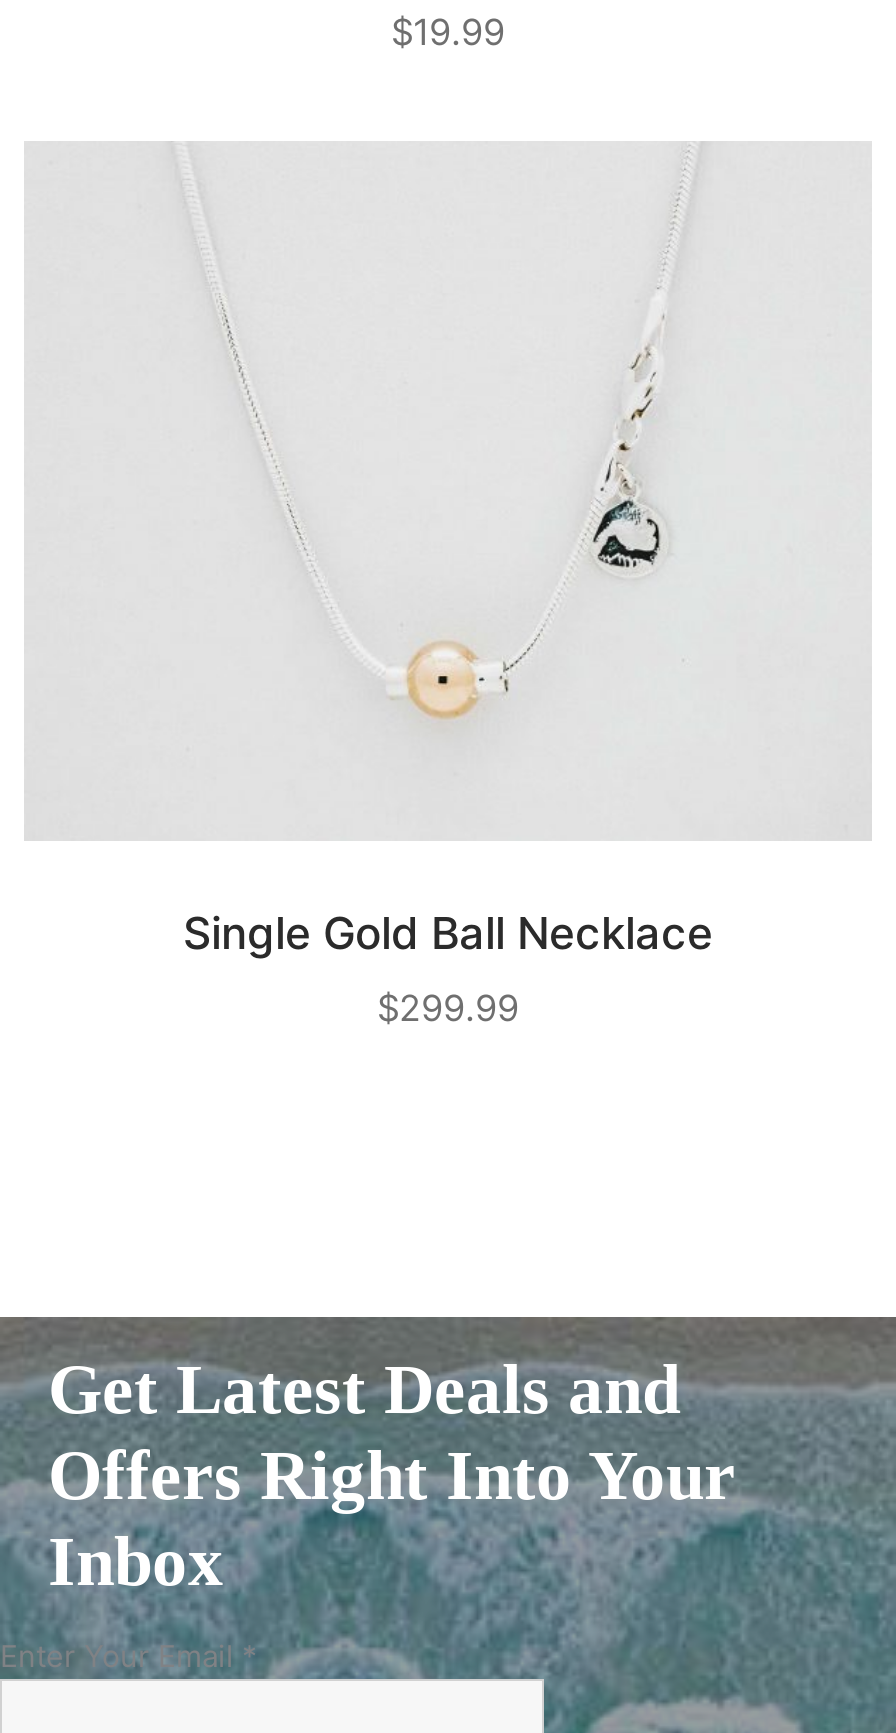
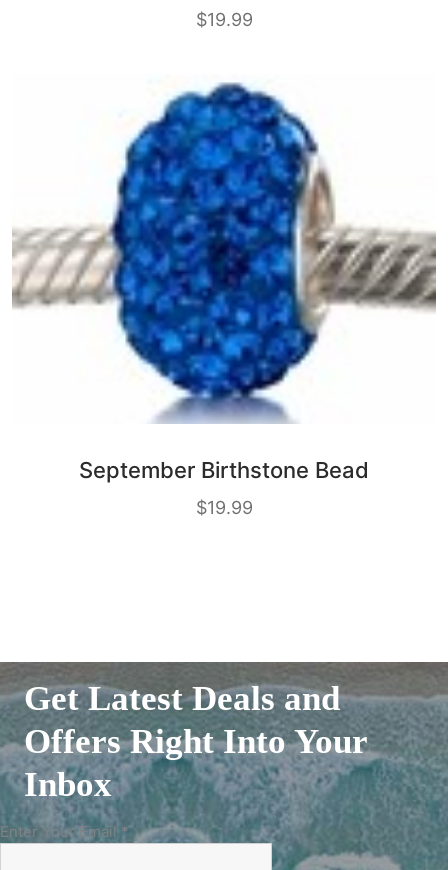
+ [image]

- Single Gold Ball Necklace
+ September Birthstone Bead

- $299.99
+ $19.99
